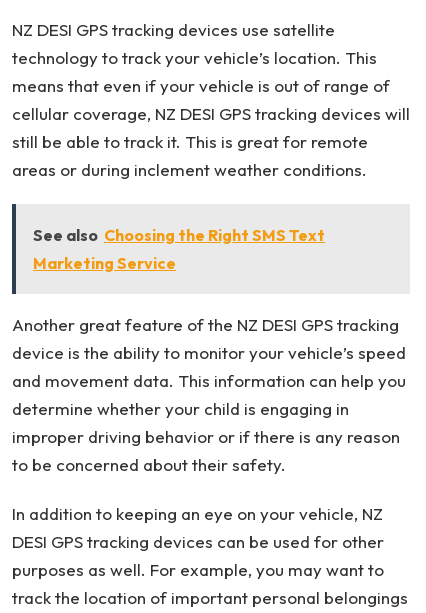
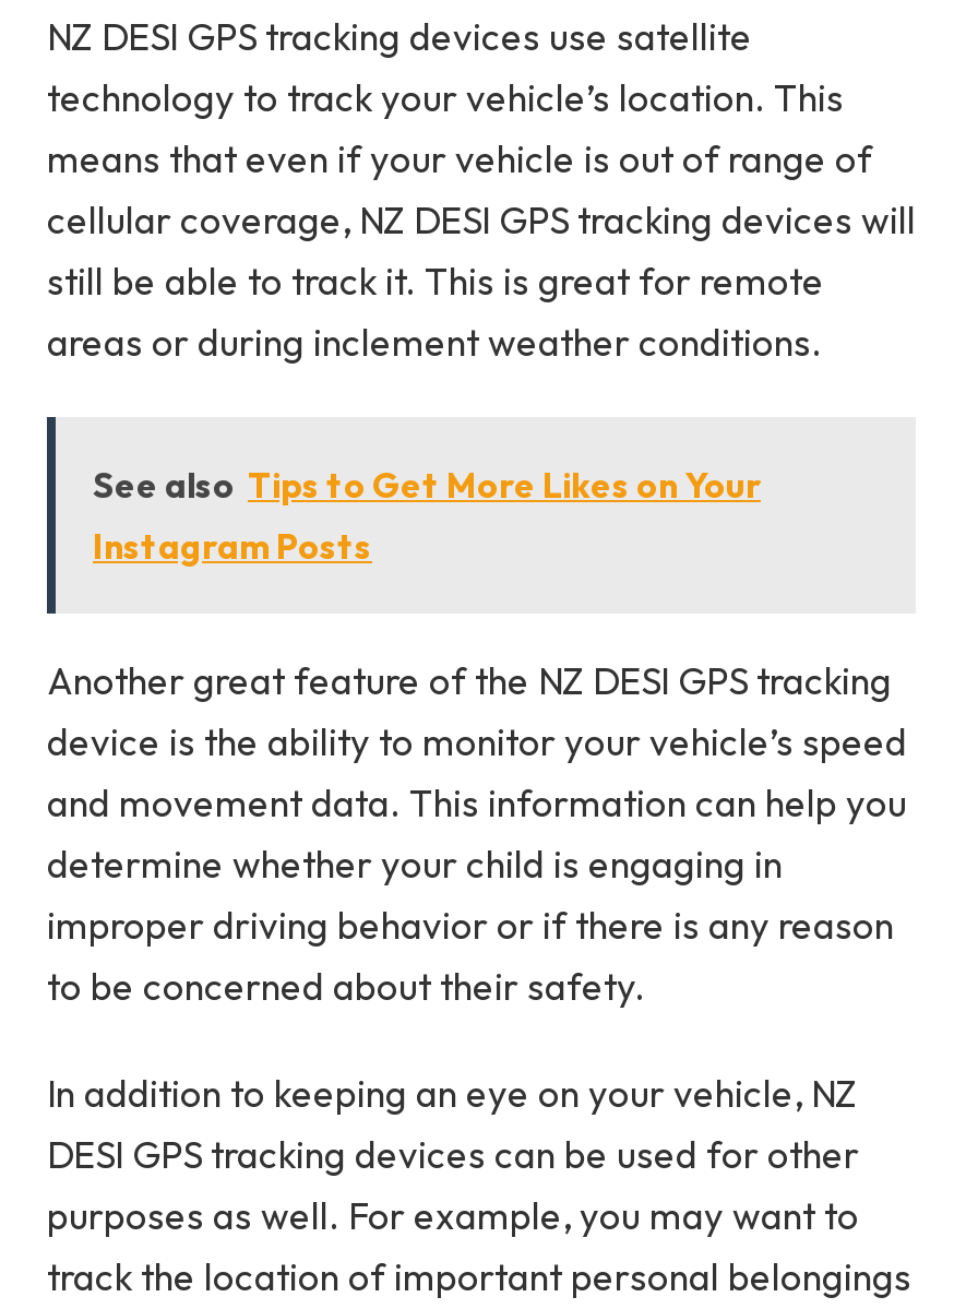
- See also Choosing the Right SMS Text
- Marketing Service
+ See also Tips to Get More Likes on Your
+ Instagram Posts
